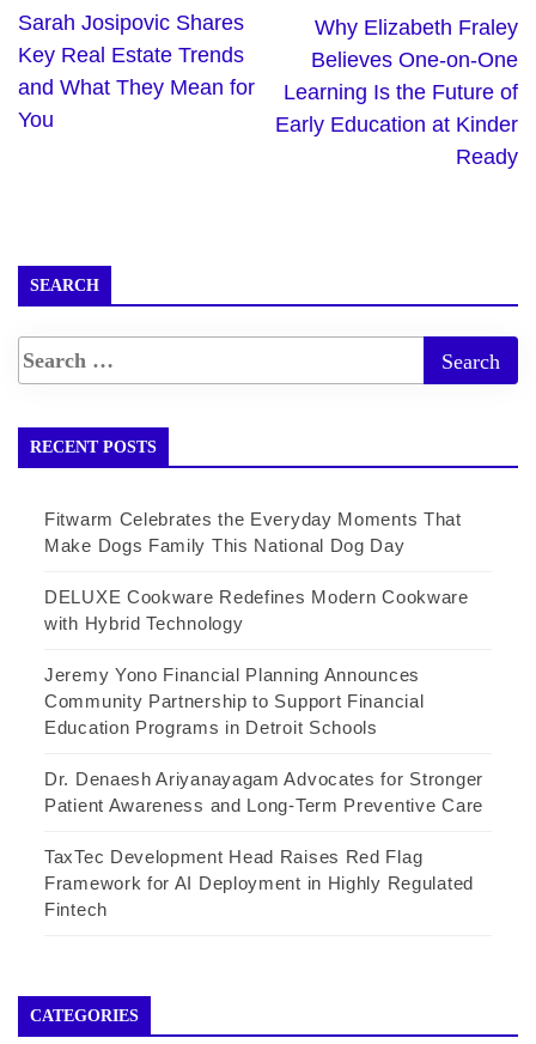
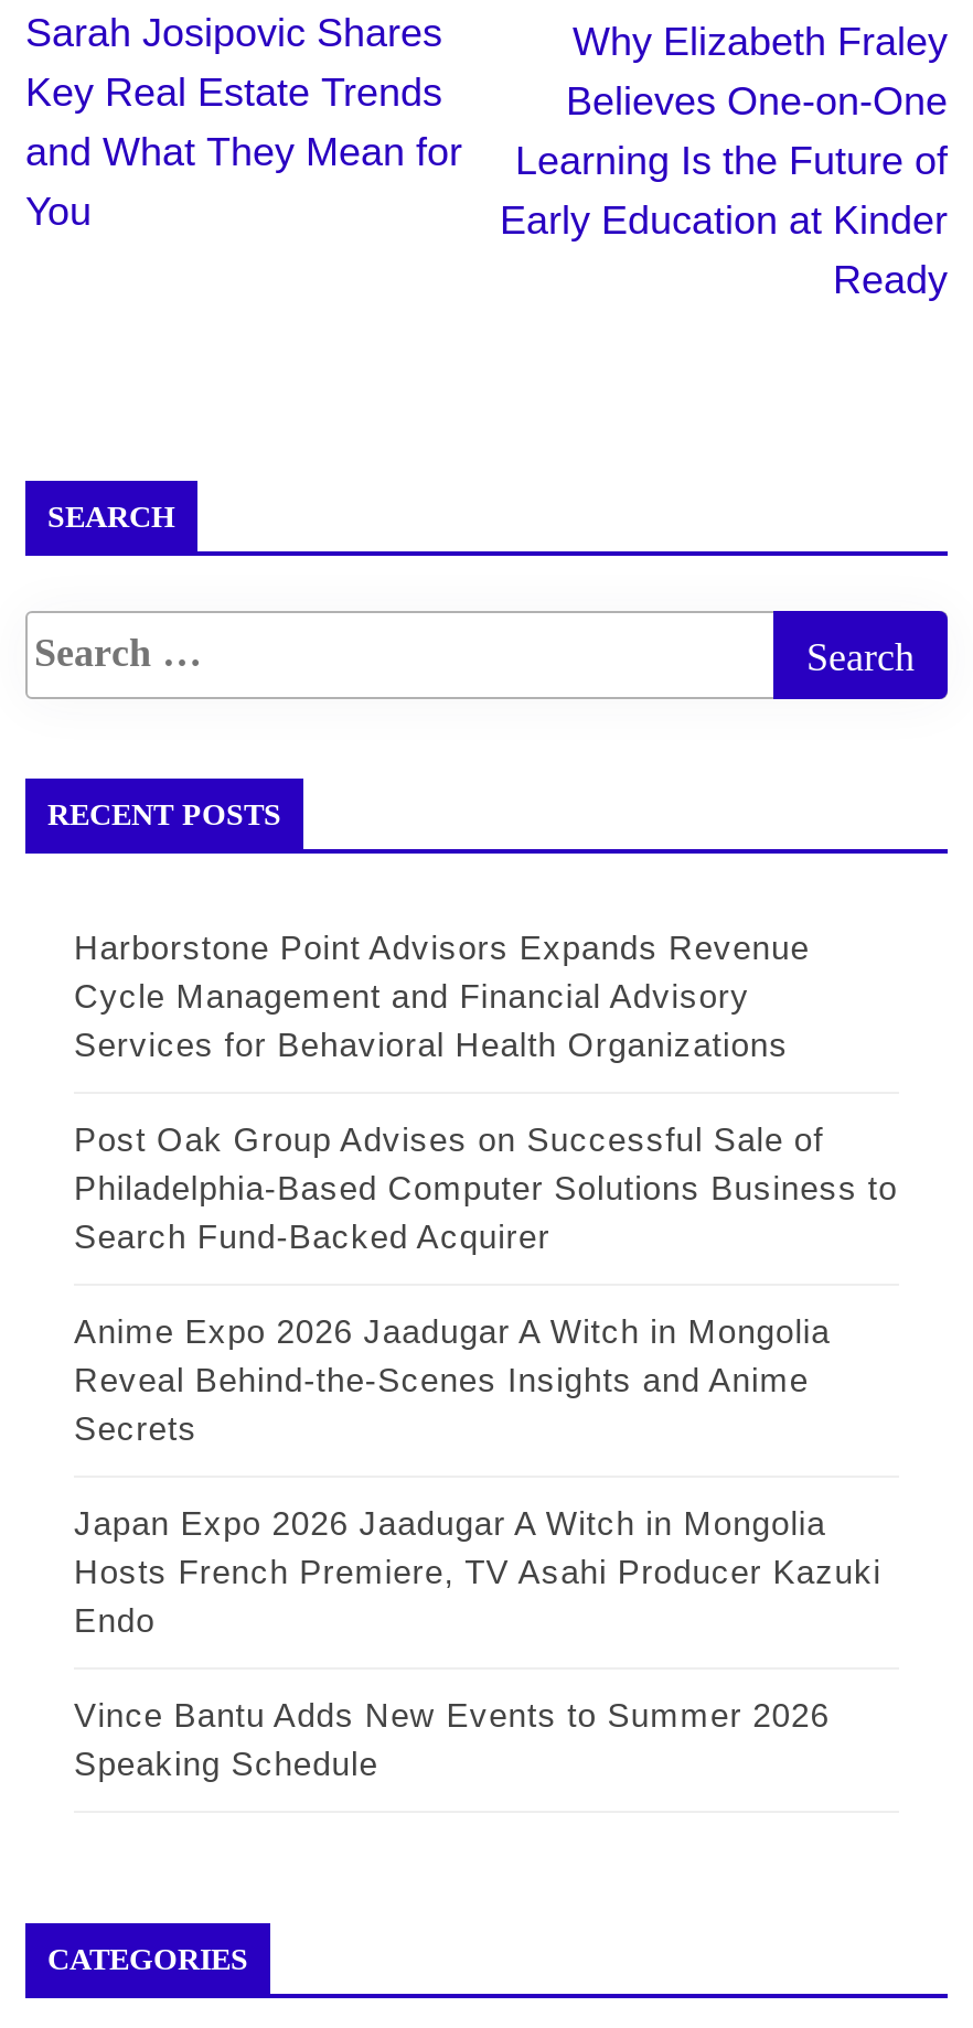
- Fitwarm Celebrates the Everyday Moments That
- Make Dogs Family This National Dog Day
+ Harborstone Point Advisors Expands Revenue
+ Cycle Management and Financial Advisory
+ Services for Behavioral Health Organizations

- DELUXE Cookware Redefines Modern Cookware
- with Hybrid Technology
+ Post Oak Group Advises on Successful Sale of
+ Philadelphia-Based Computer Solutions Business to
+ Search Fund-Backed Acquirer

- Jeremy Yono Financial Planning Announces
- Community Partnership to Support Financial
- Education Programs in Detroit Schools
+ Anime Expo 2026 Jaadugar A Witch in Mongolia
+ Reveal Behind-the-Scenes Insights and Anime
+ Secrets

- Dr. Denaesh Ariyanayagam Advocates for Stronger
- Patient Awareness and Long-Term Preventive Care
+ Japan Expo 2026 Jaadugar A Witch in Mongolia
+ Hosts French Premiere, TV Asahi Producer Kazuki
+ Endo

- TaxTec Development Head Raises Red Flag
- Framework for AI Deployment in Highly Regulated
- Fintech
+ Vince Bantu Adds New Events to Summer 2026
+ Speaking Schedule
